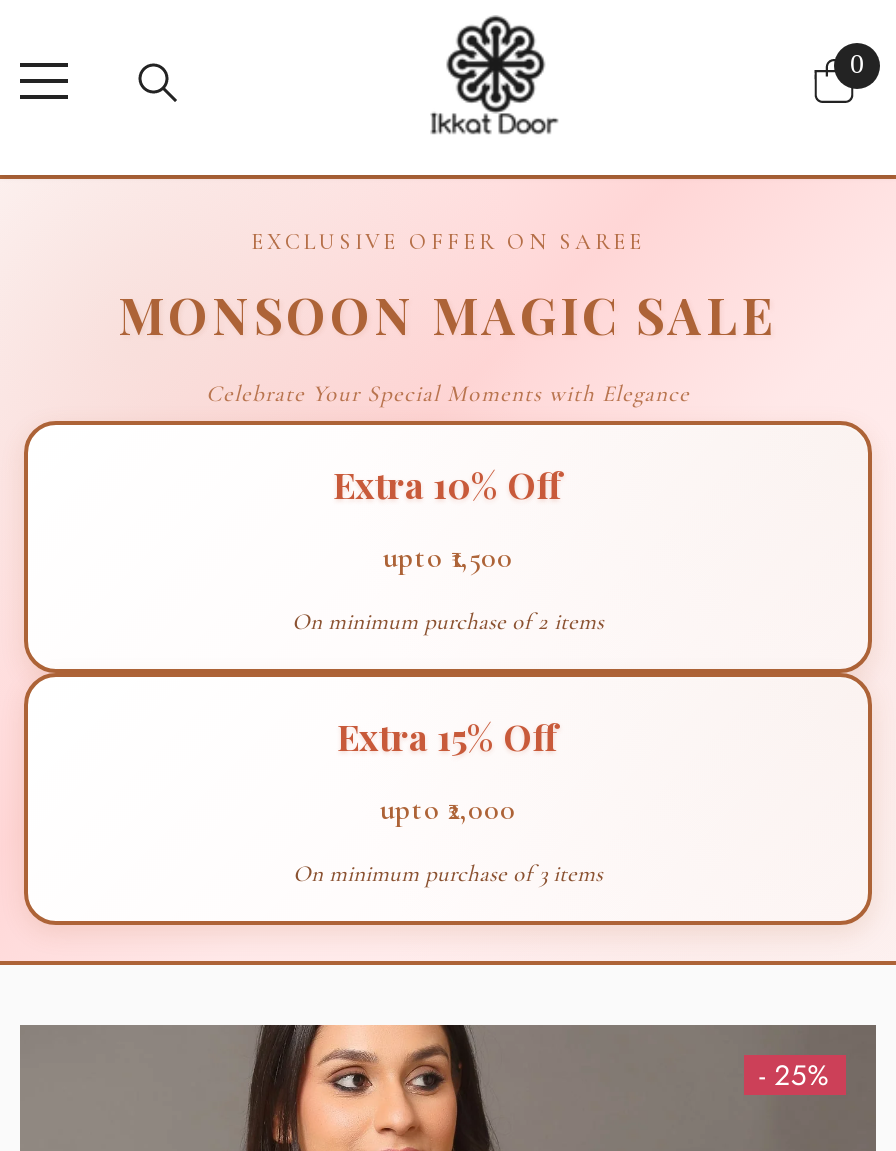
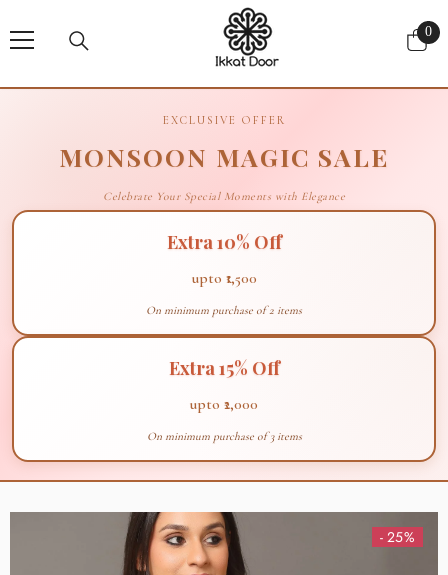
- EXCLUSIVE OFFER ON SAREE
+ EXCLUSIVE OFFER
